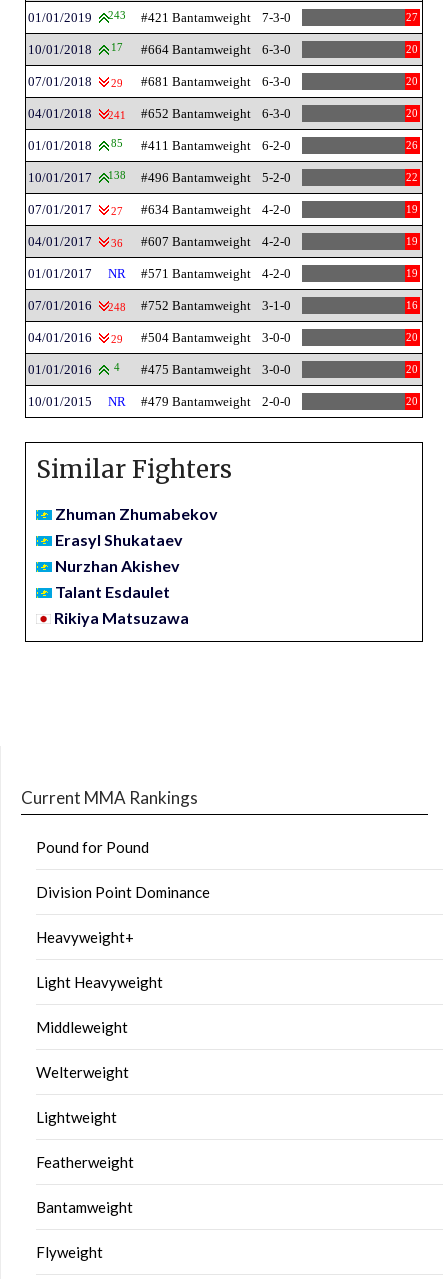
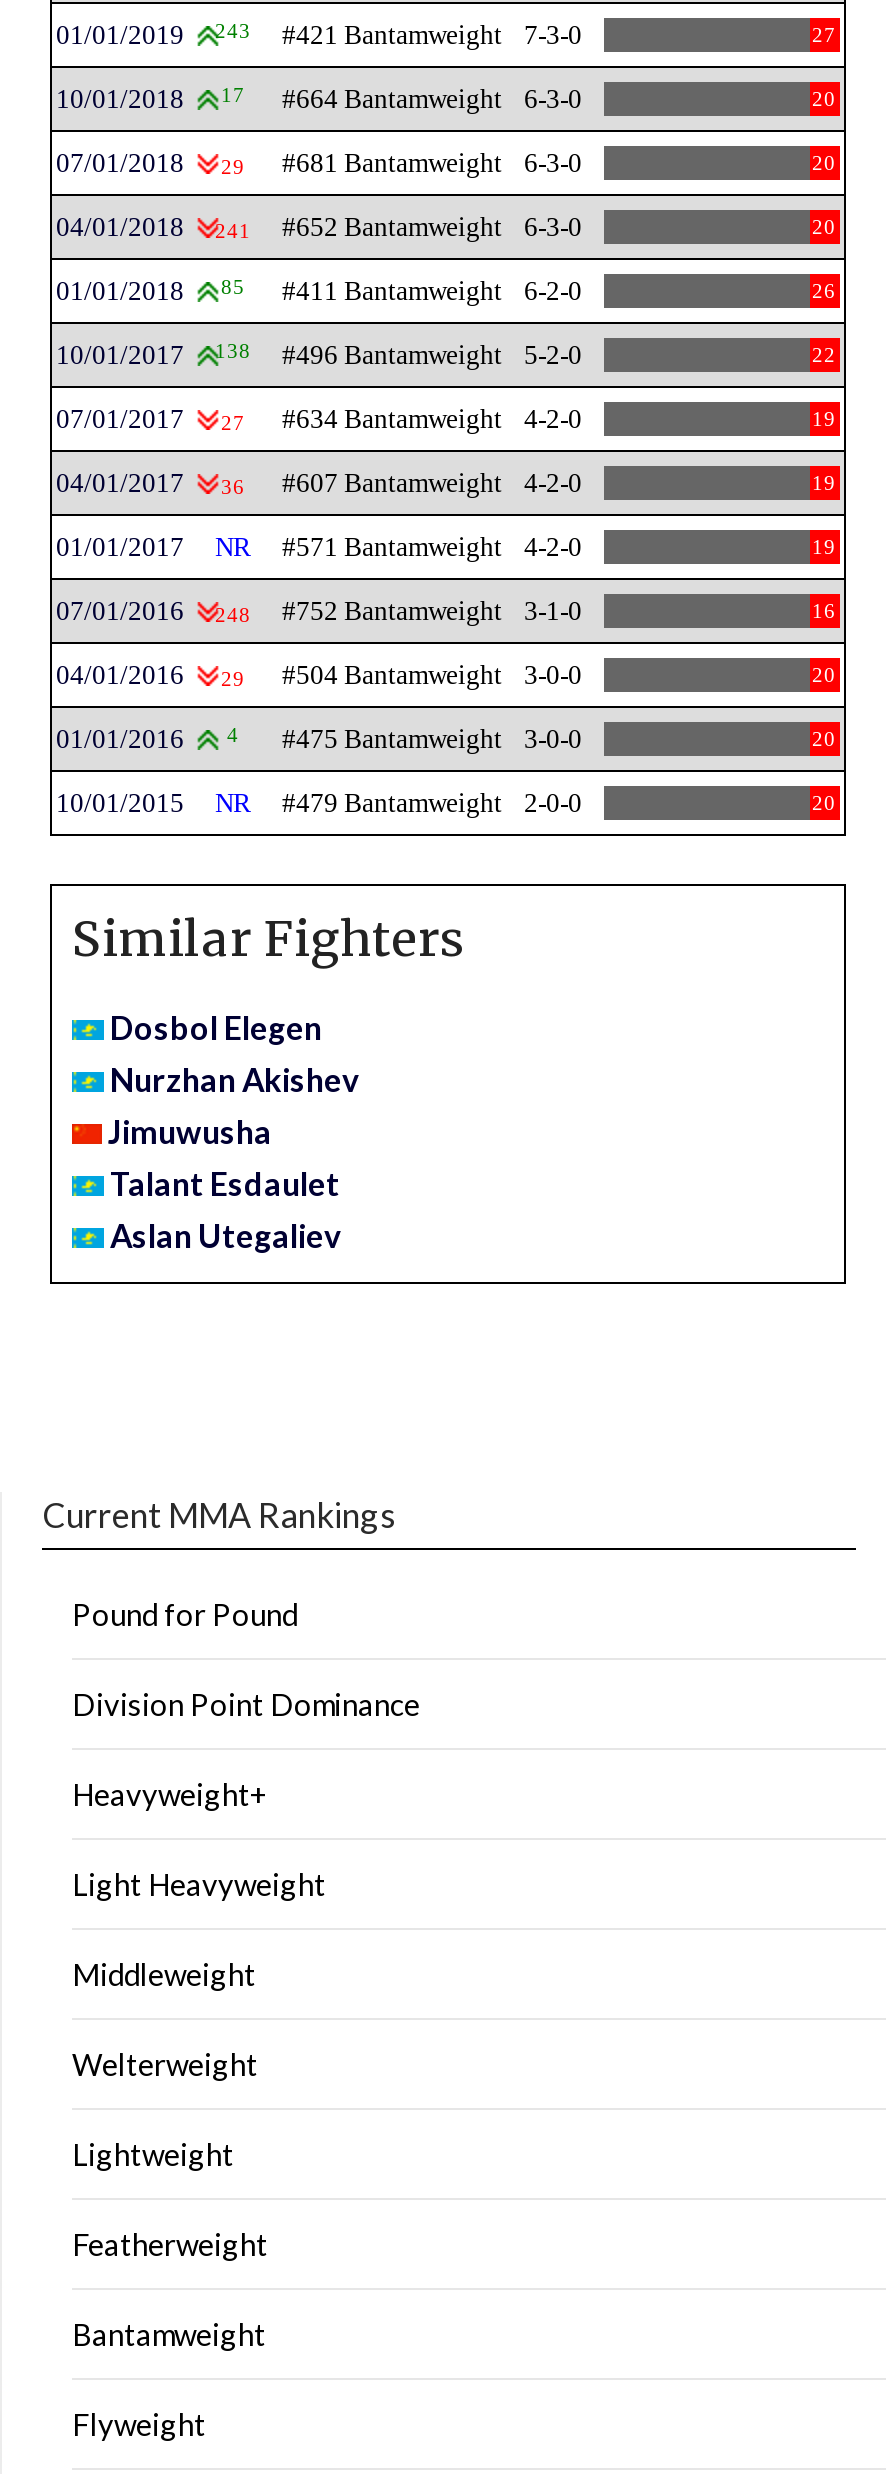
- Zhuman Zhumabekov
- Erasyl Shukataev
+ Dosbol Elegen

+ Jimuwusha

- Rikiya Matsuzawa
+ Aslan Utegaliev
